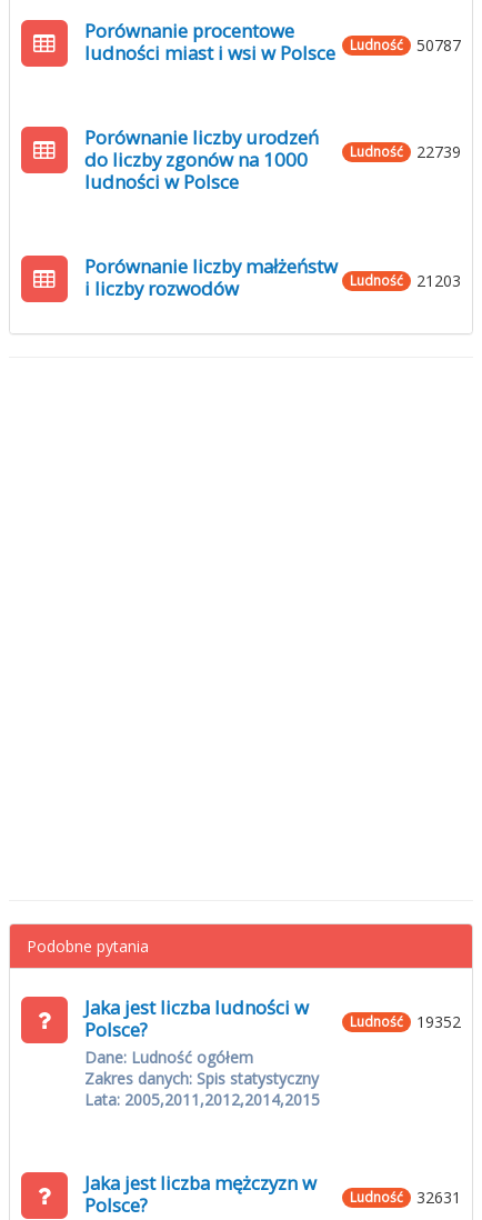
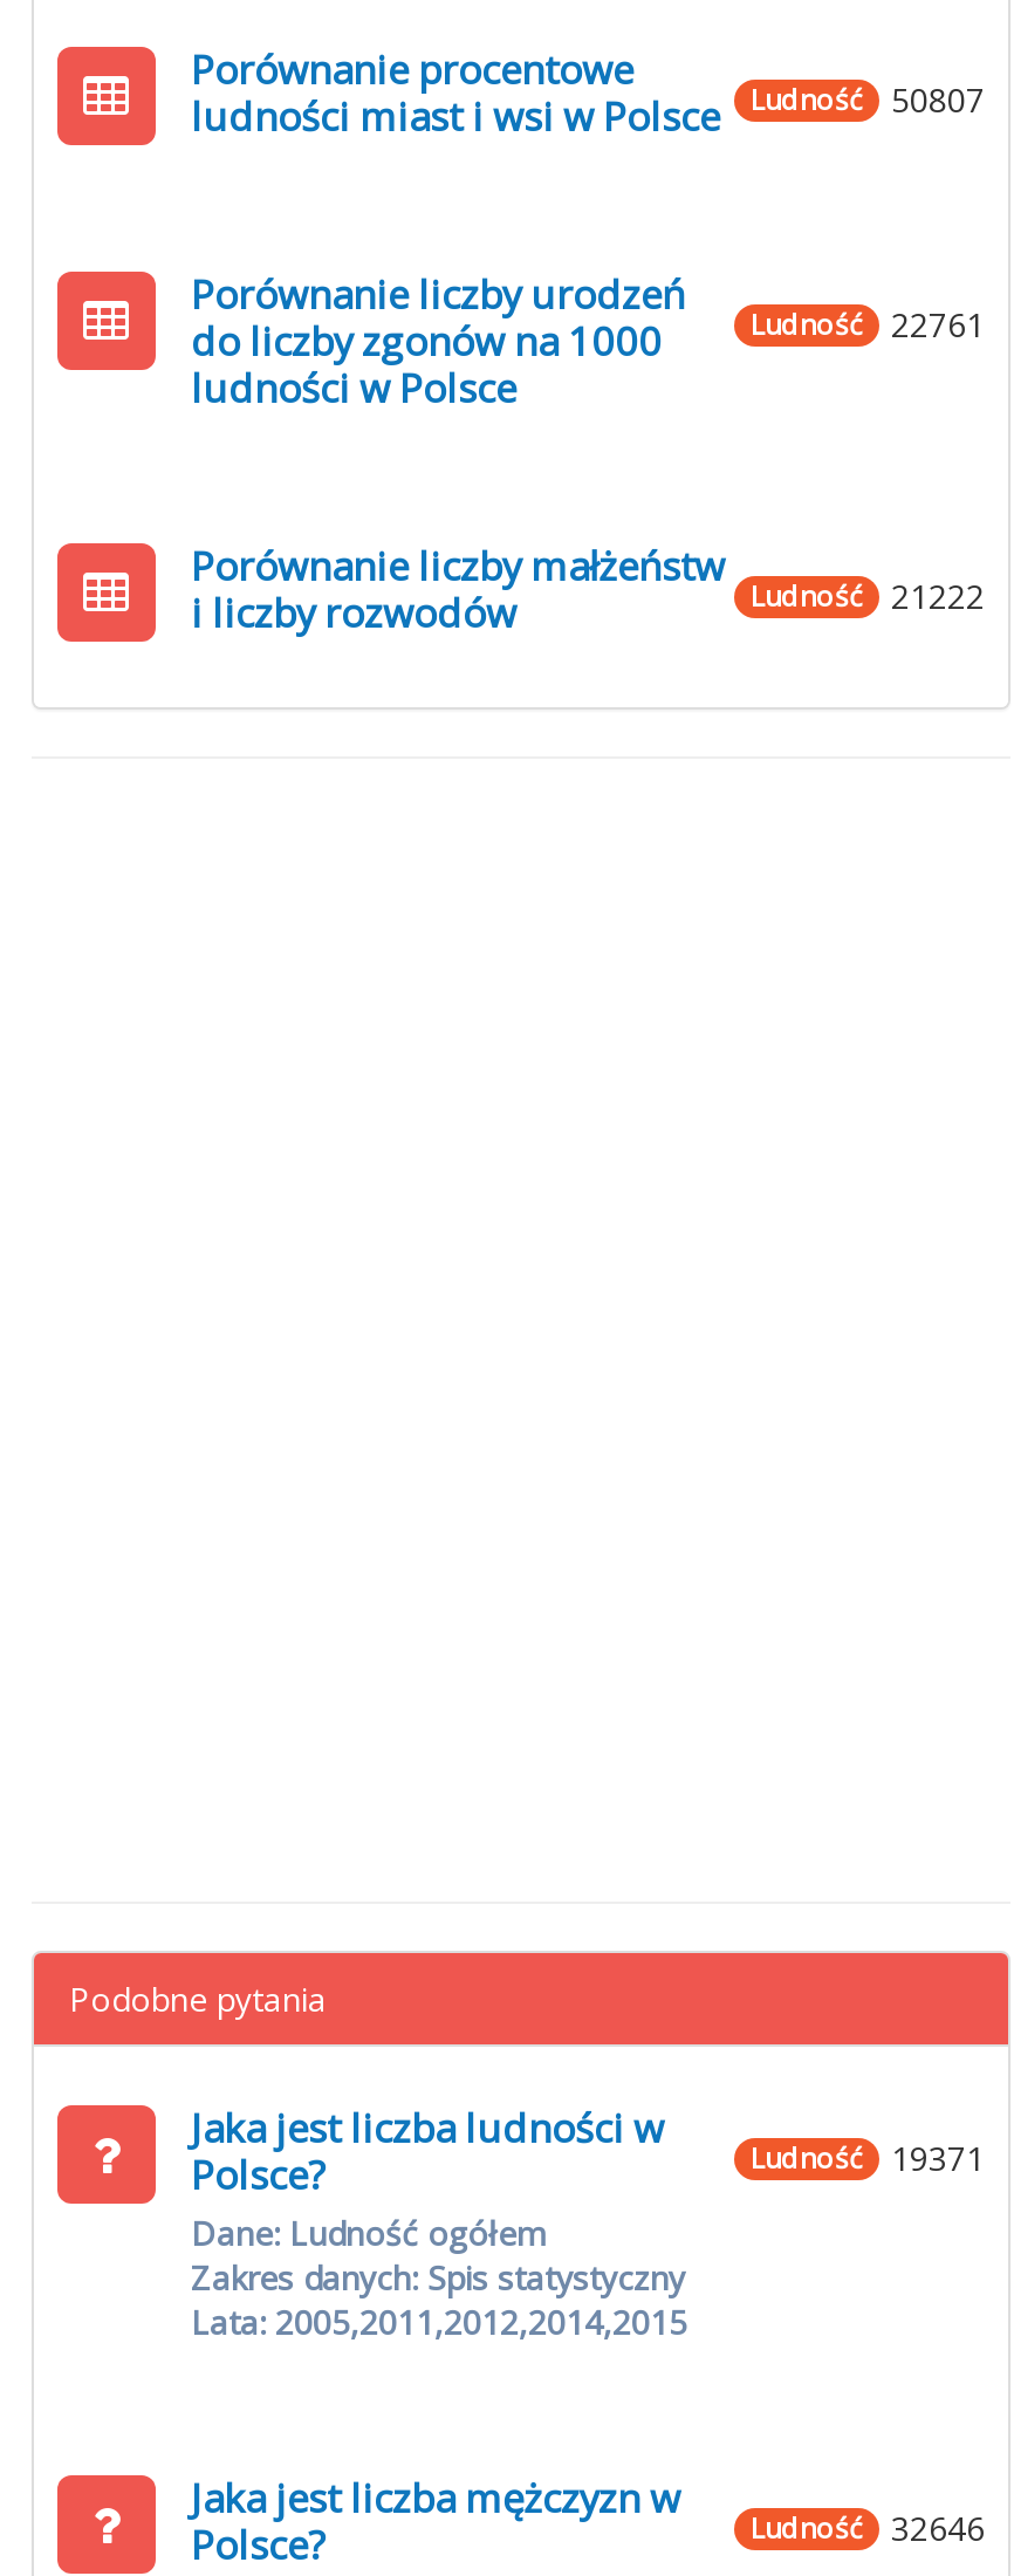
- ludności miast i wsi w Polsce Ludność 50787
+ ludności miast i wsi w Polsce Ludność 50807

- Ludność 22739
+ Ludność 22761

- Ludność 21203
+ Ludność 21222

- Ludność 19352
+ Ludność 19371

- Ludność 32631
+ Ludność 32646
